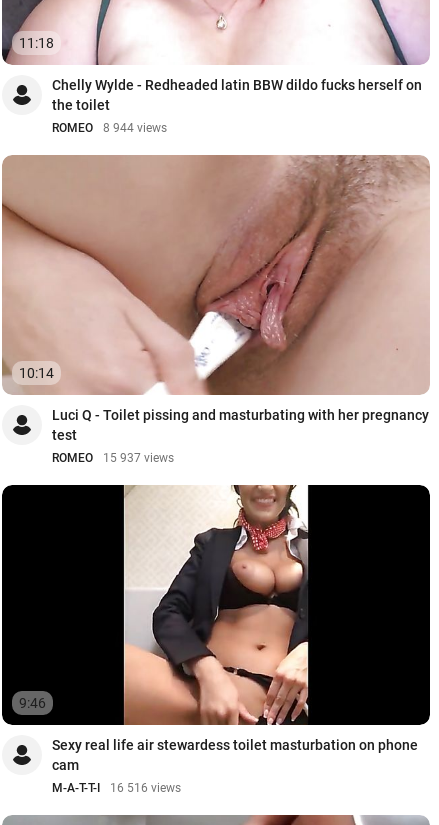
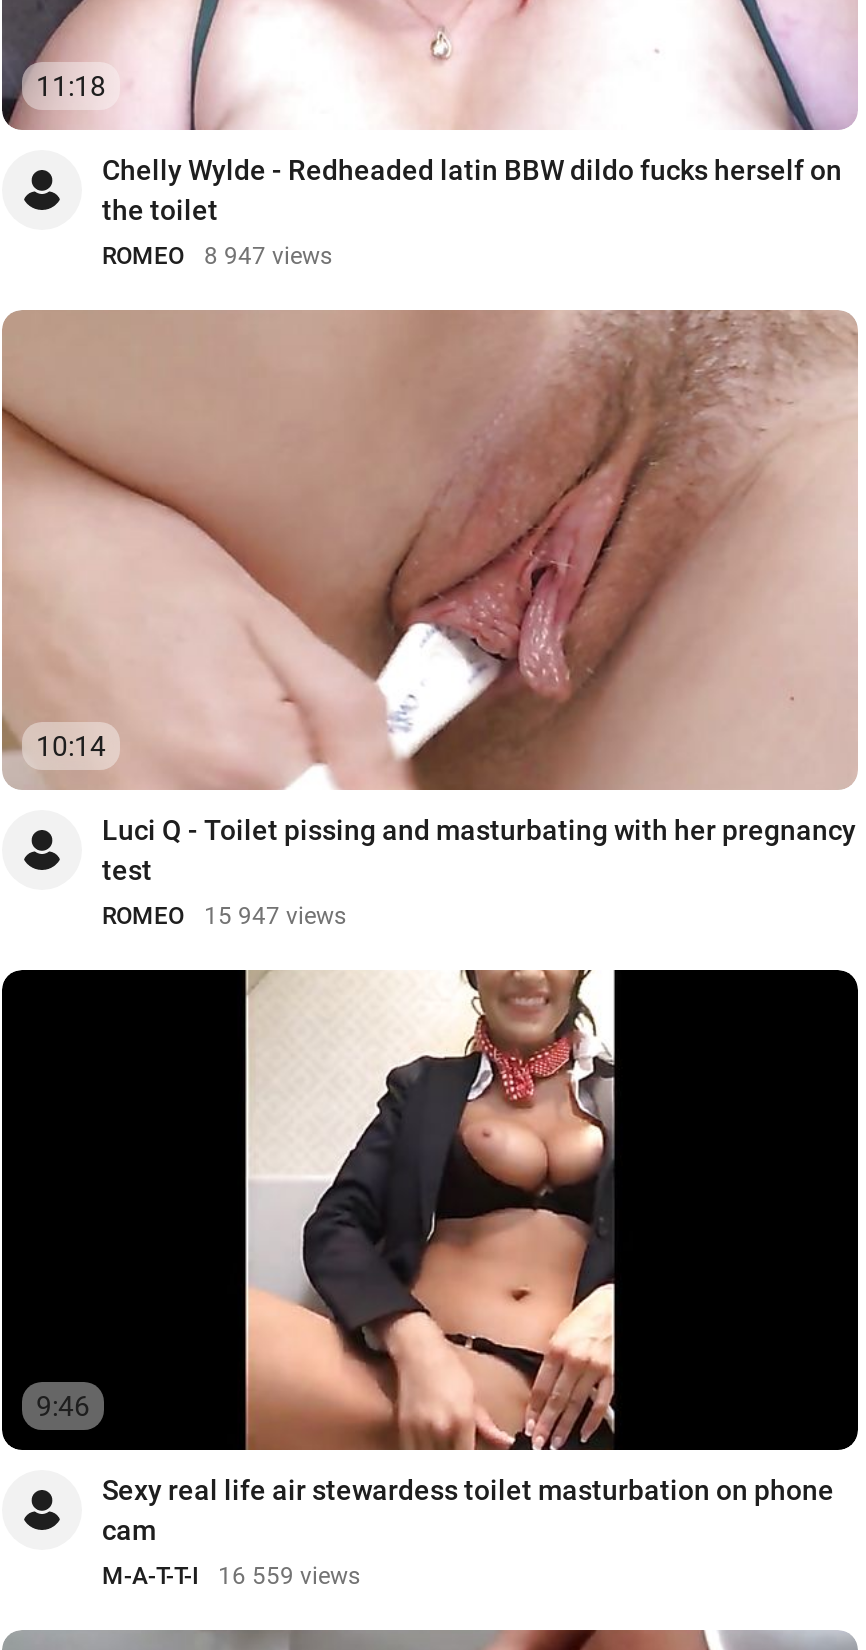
- ROMEO 8 944 views
+ ROMEO 8 947 views

- ROMEO 15 937 views
+ ROMEO 15 947 views

- M-A-T-T-I 16 516 views
+ M-A-T-T-I 16 559 views
